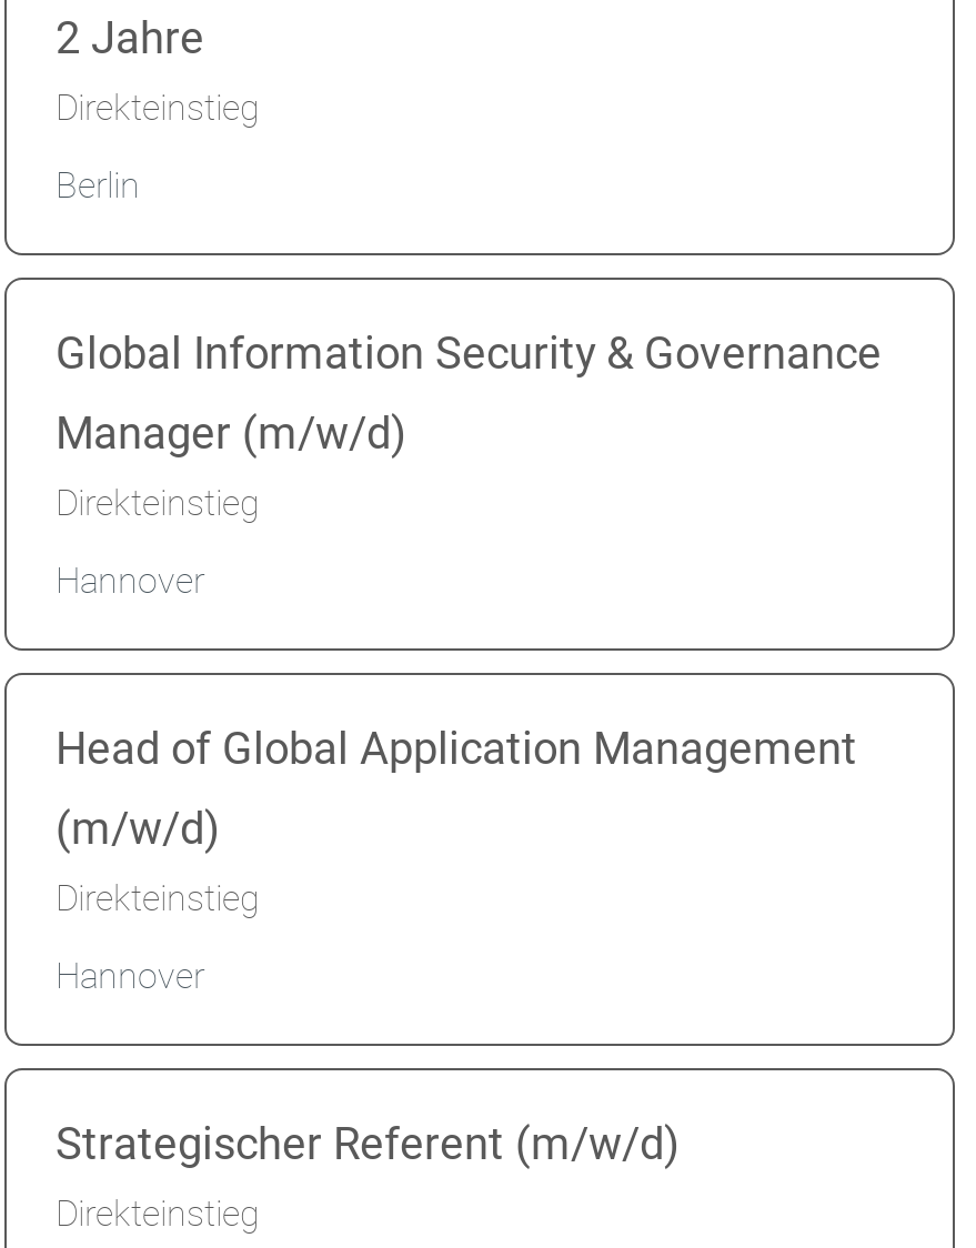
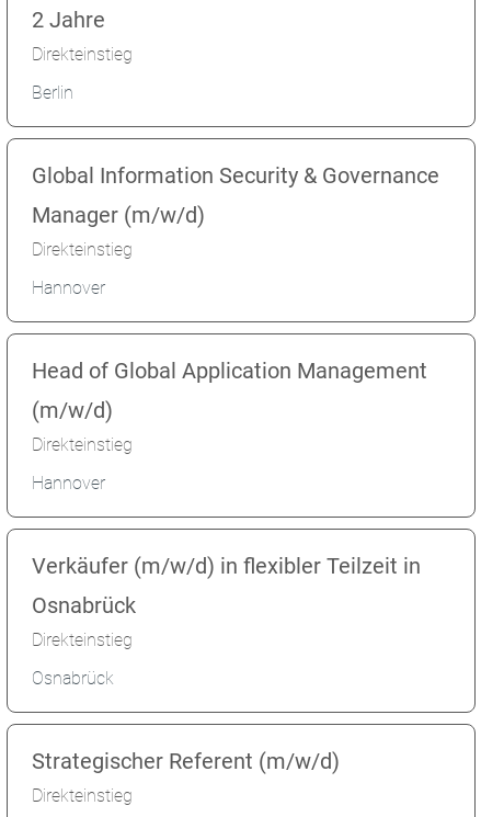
+ Verkäufer (m/w/d) in flexibler Teilzeit in
+ Osnabrück
+ Direkteinstieg
+ Osnabrück
